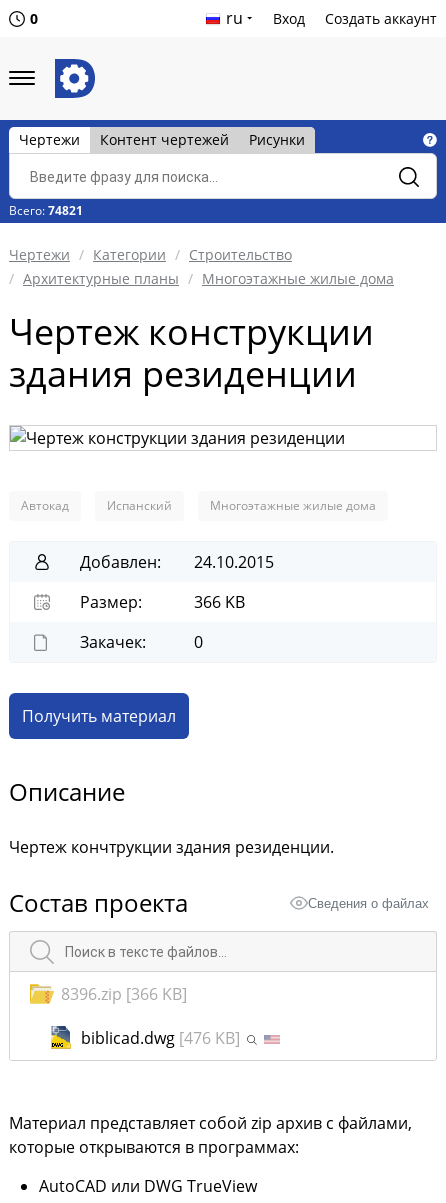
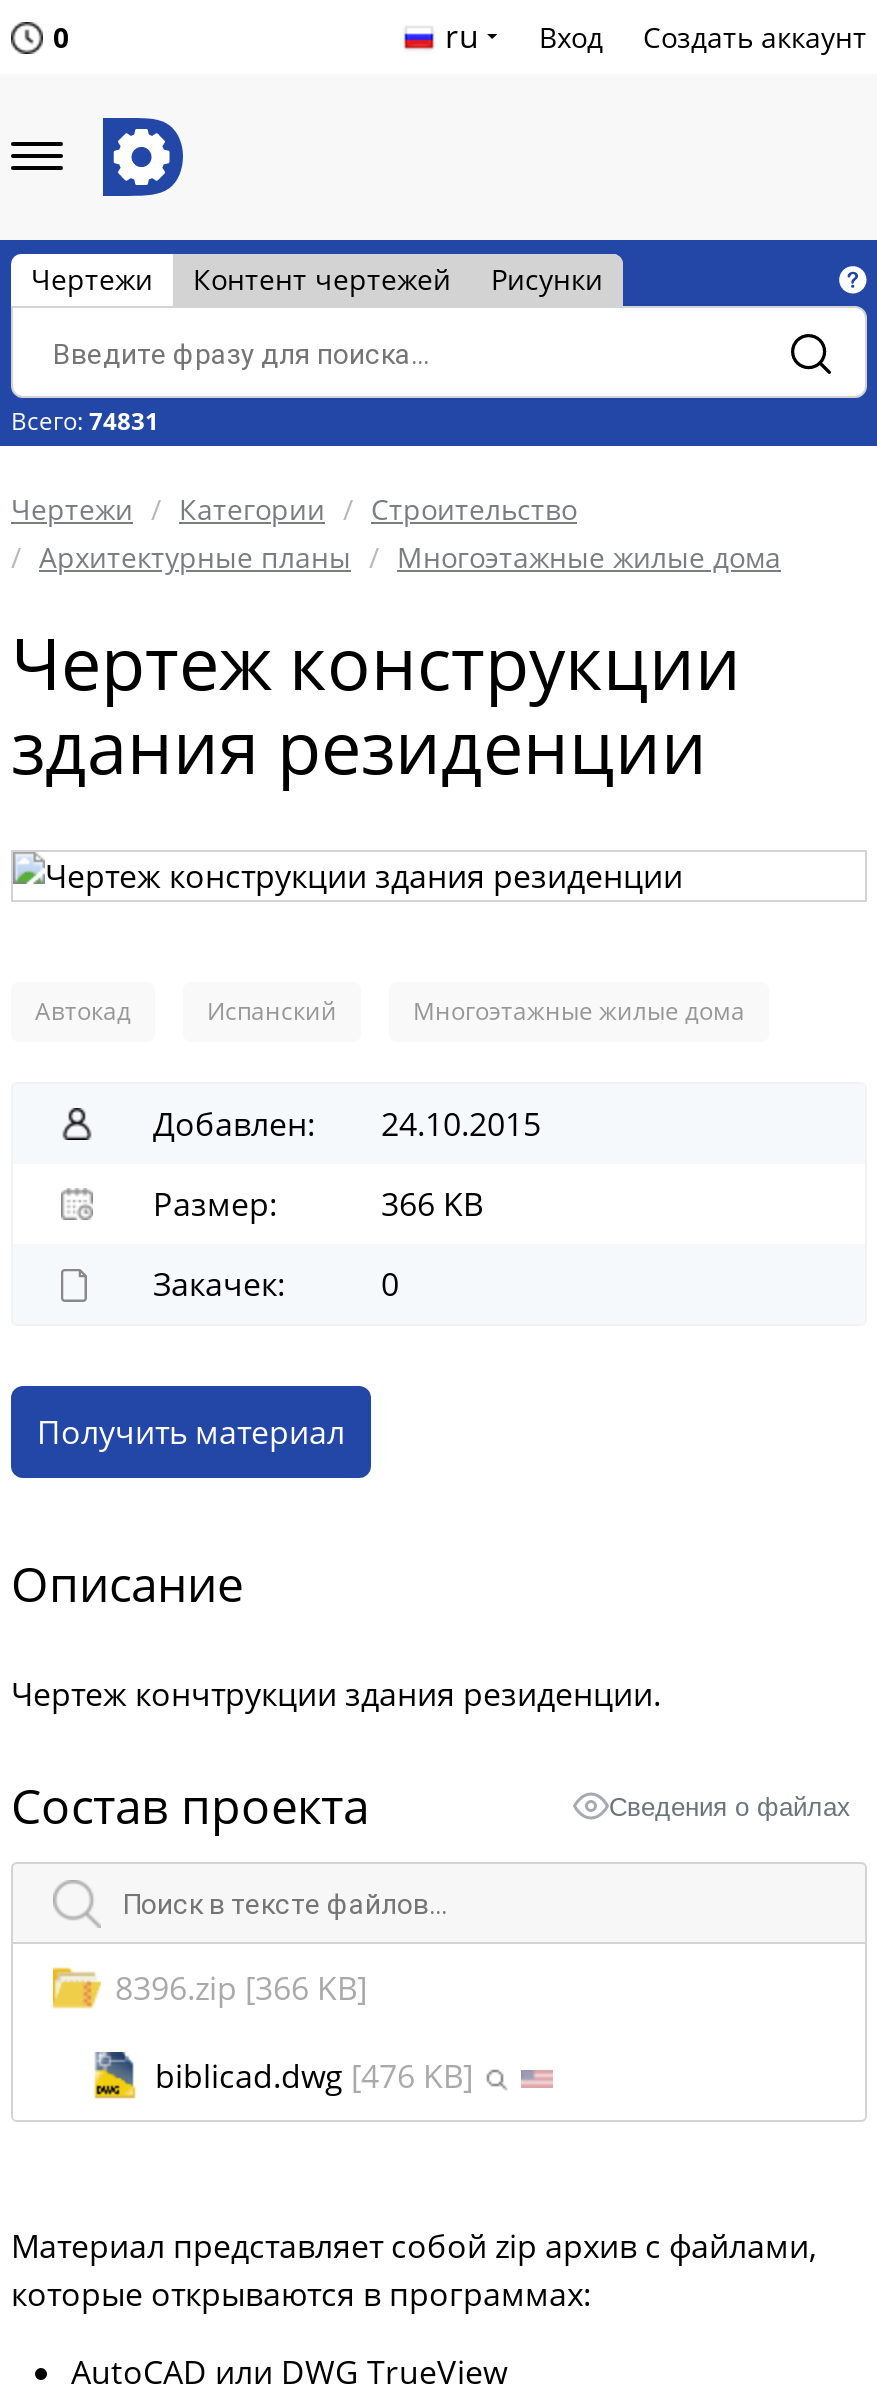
- Всего: 74821
+ Всего: 74831
